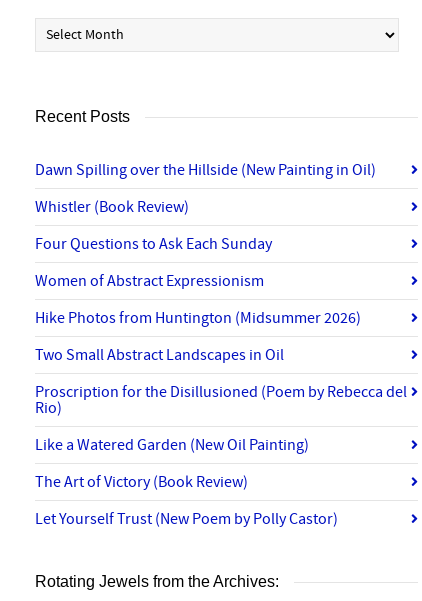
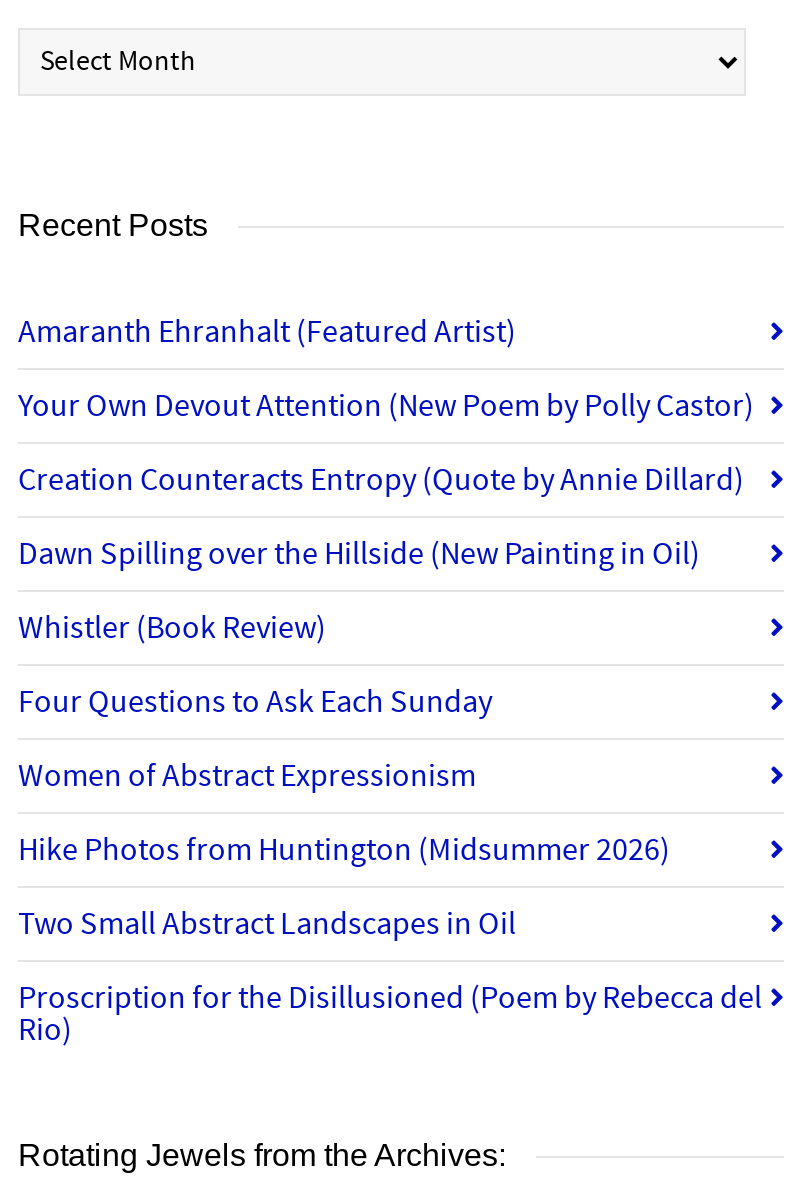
+ Amaranth Ehranhalt (Featured Artist)
+ Your Own Devout Attention (New Poem by Polly Castor)
+ Creation Counteracts Entropy (Quote by Annie Dillard)

moved down: Dawn Spilling over the Hillside (New Painting in Oil) | Whistler (Book Review) | Four Questions to Ask Each Sunday | Women of Abstract Expressionism | Hike Photos from Huntington (Midsummer 2026) | Two Small Abstract Landscapes in Oil | Proscription for the Disillusioned (Poem by Rebecca del | Rio)

- Like a Watered Garden (New Oil Painting)
- The Art of Victory (Book Review)
- Let Yourself Trust (New Poem by Polly Castor)
